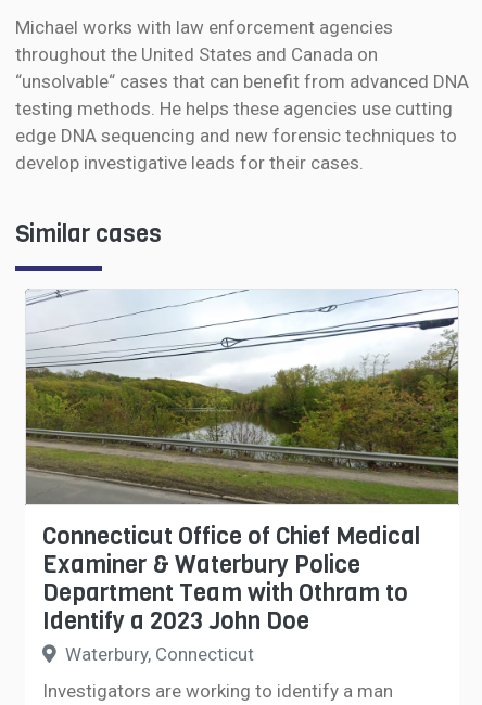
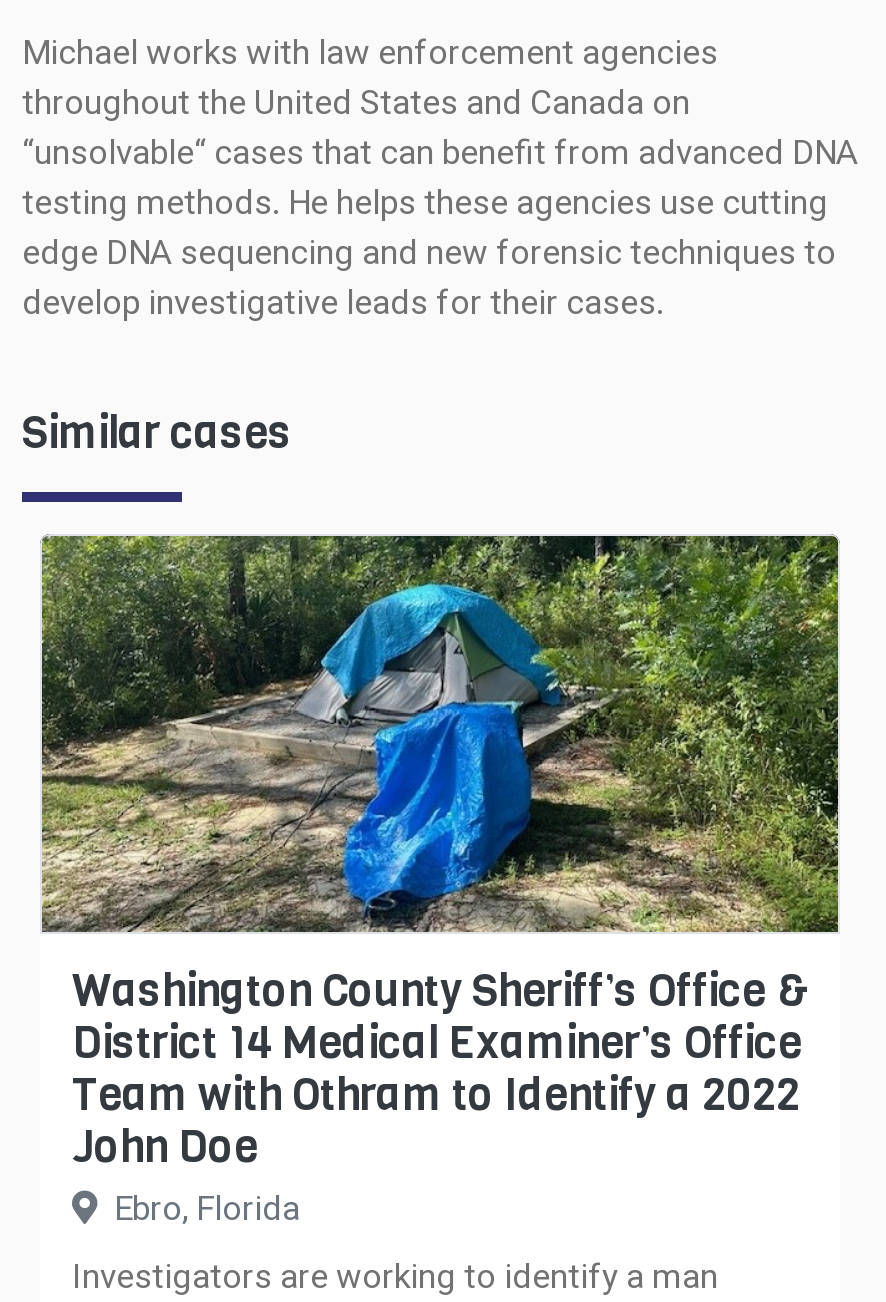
- [image]
- Connecticut Office of Chief Medical
- Examiner & Waterbury Police
- Department Team with Othram to
- Identify a 2023 John Doe
- Waterbury, Connecticut
+ [image]
+ Washington County Sheriff’s Office &
+ District 14 Medical Examiner’s Office
+ Team with Othram to Identify a 2022
+ John Doe
+ Ebro, Florida
